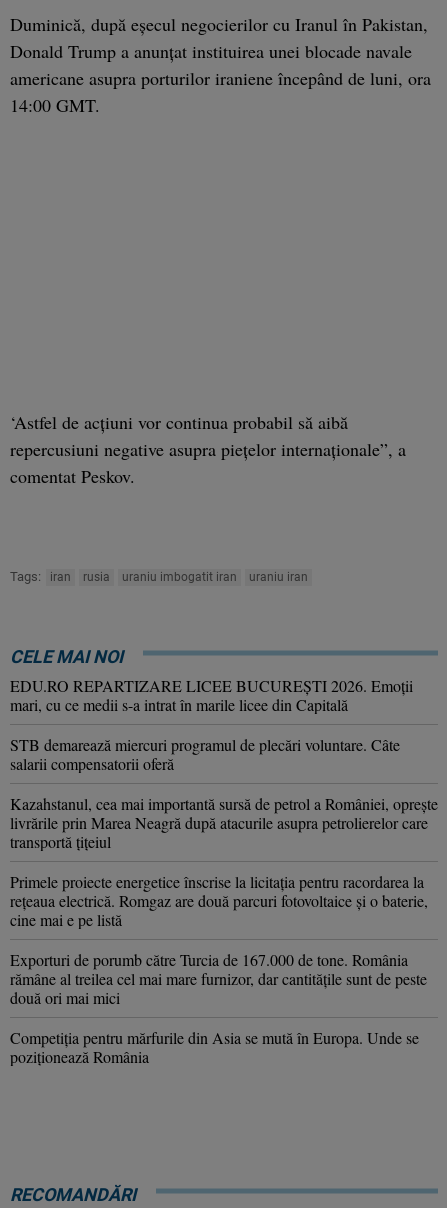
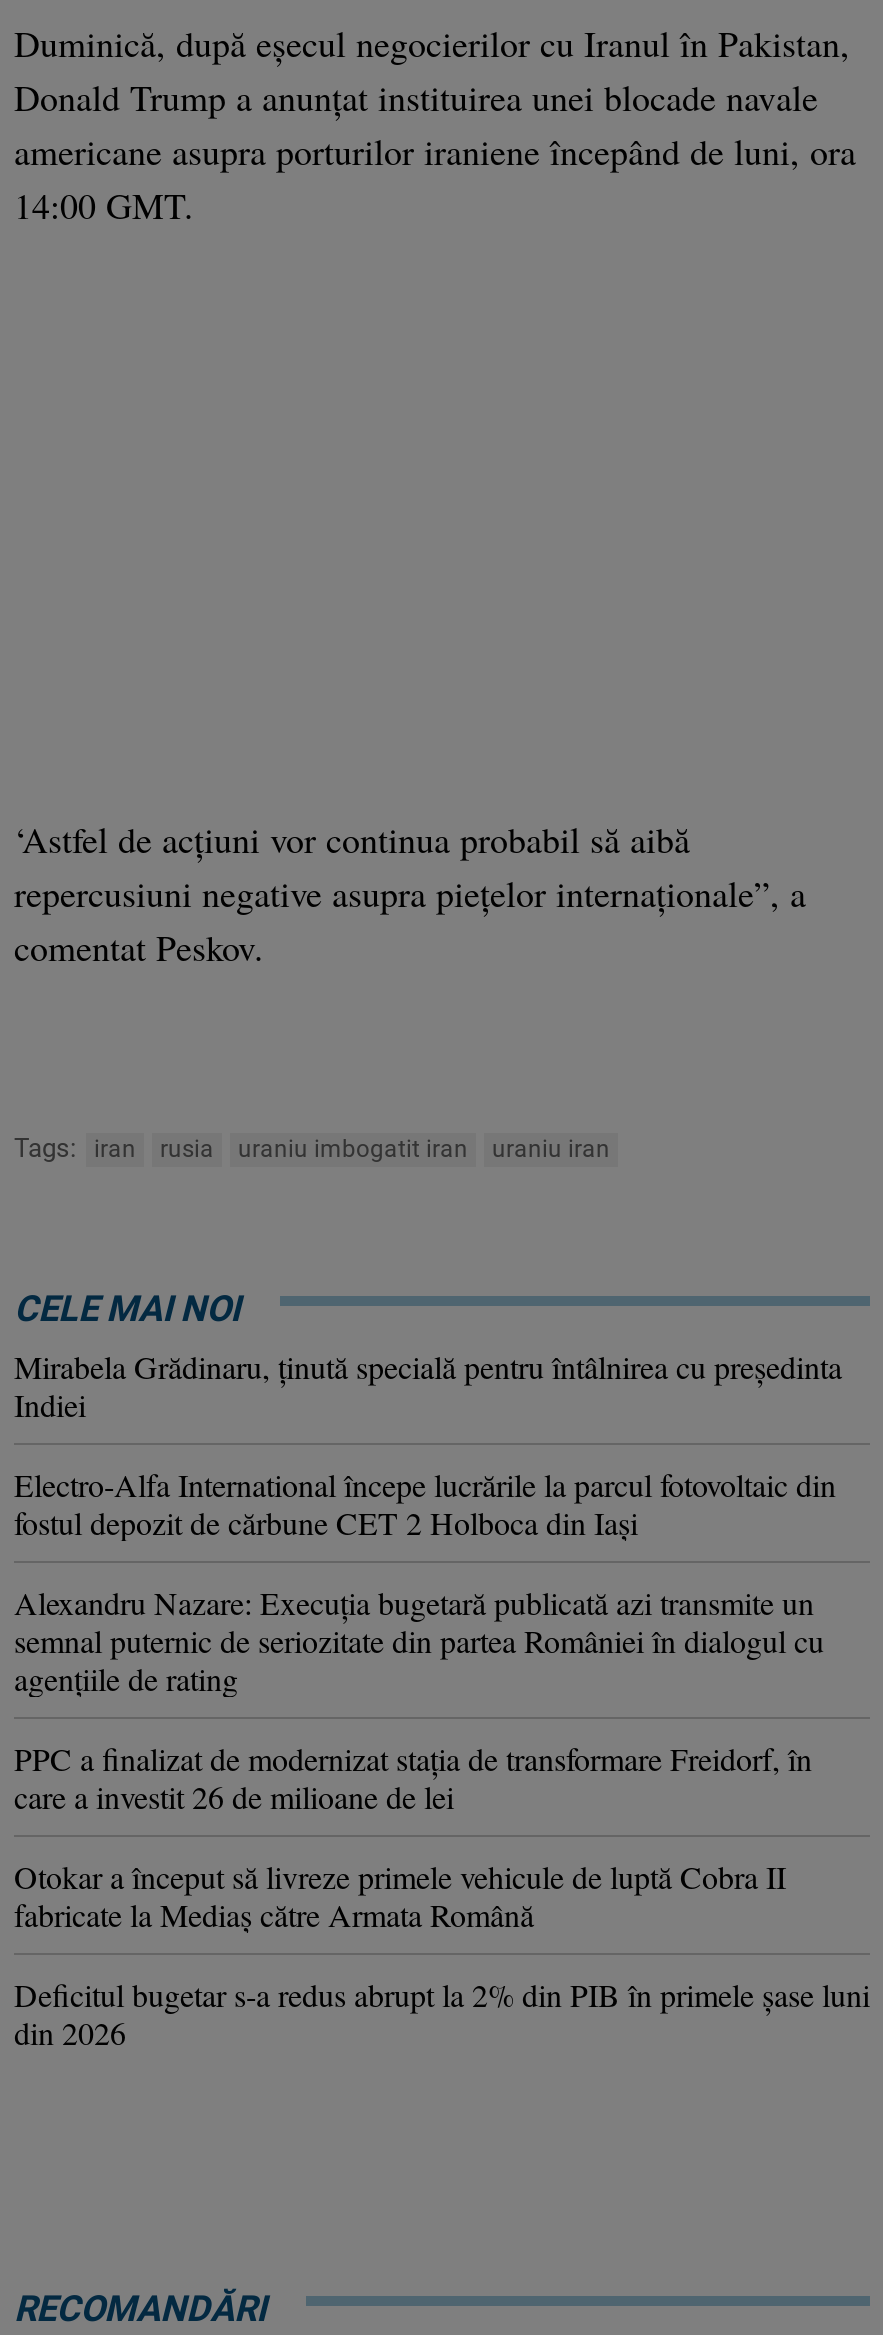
- EDU.RO REPARTIZARE LICEE BUCUREŞTI 2026. Emoţii
- mari, cu ce medii s-a intrat în marile licee din Capitală
+ Mirabela Grădinaru, ţinută specială pentru întâlnirea cu preşedinta
+ Indiei

- STB demarează miercuri programul de plecări voluntare. Câte
- salarii compensatorii oferă
+ Electro-Alfa International începe lucrările la parcul fotovoltaic din
+ fostul depozit de cărbune CET 2 Holboca din Iași

- Kazahstanul, cea mai importantă sursă de petrol a României, oprește
- livrările prin Marea Neagră după atacurile asupra petrolierelor care
- transportă țițeiul
+ Alexandru Nazare: Execuția bugetară publicată azi transmite un
+ semnal puternic de seriozitate din partea României în dialogul cu
+ agențiile de rating

- Primele proiecte energetice înscrise la licitația pentru racordarea la
- rețeaua electrică. Romgaz are două parcuri fotovoltaice și o baterie,
- cine mai e pe listă
+ PPC a finalizat de modernizat stația de transformare Freidorf, în
+ care a investit 26 de milioane de lei

- Exporturi de porumb către Turcia de 167.000 de tone. România
- rămâne al treilea cel mai mare furnizor, dar cantitățile sunt de peste
- două ori mai mici
+ Otokar a început să livreze primele vehicule de luptă Cobra II
+ fabricate la Mediaș către Armata Română

- Competiția pentru mărfurile din Asia se mută în Europa. Unde se
- poziționează România
+ Deficitul bugetar s-a redus abrupt la 2% din PIB în primele șase luni
+ din 2026
